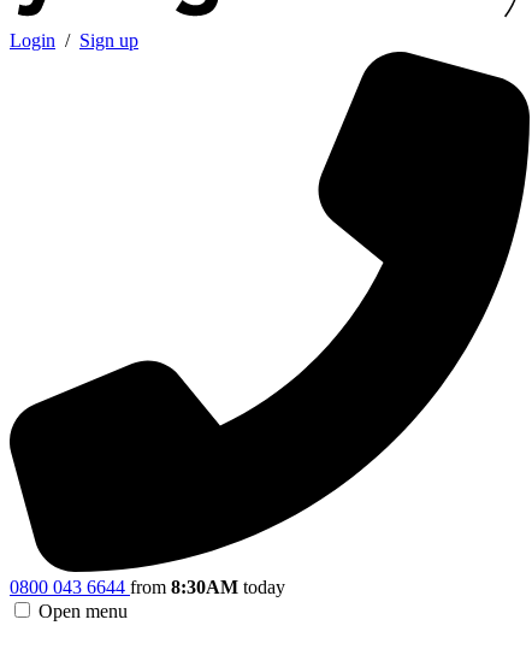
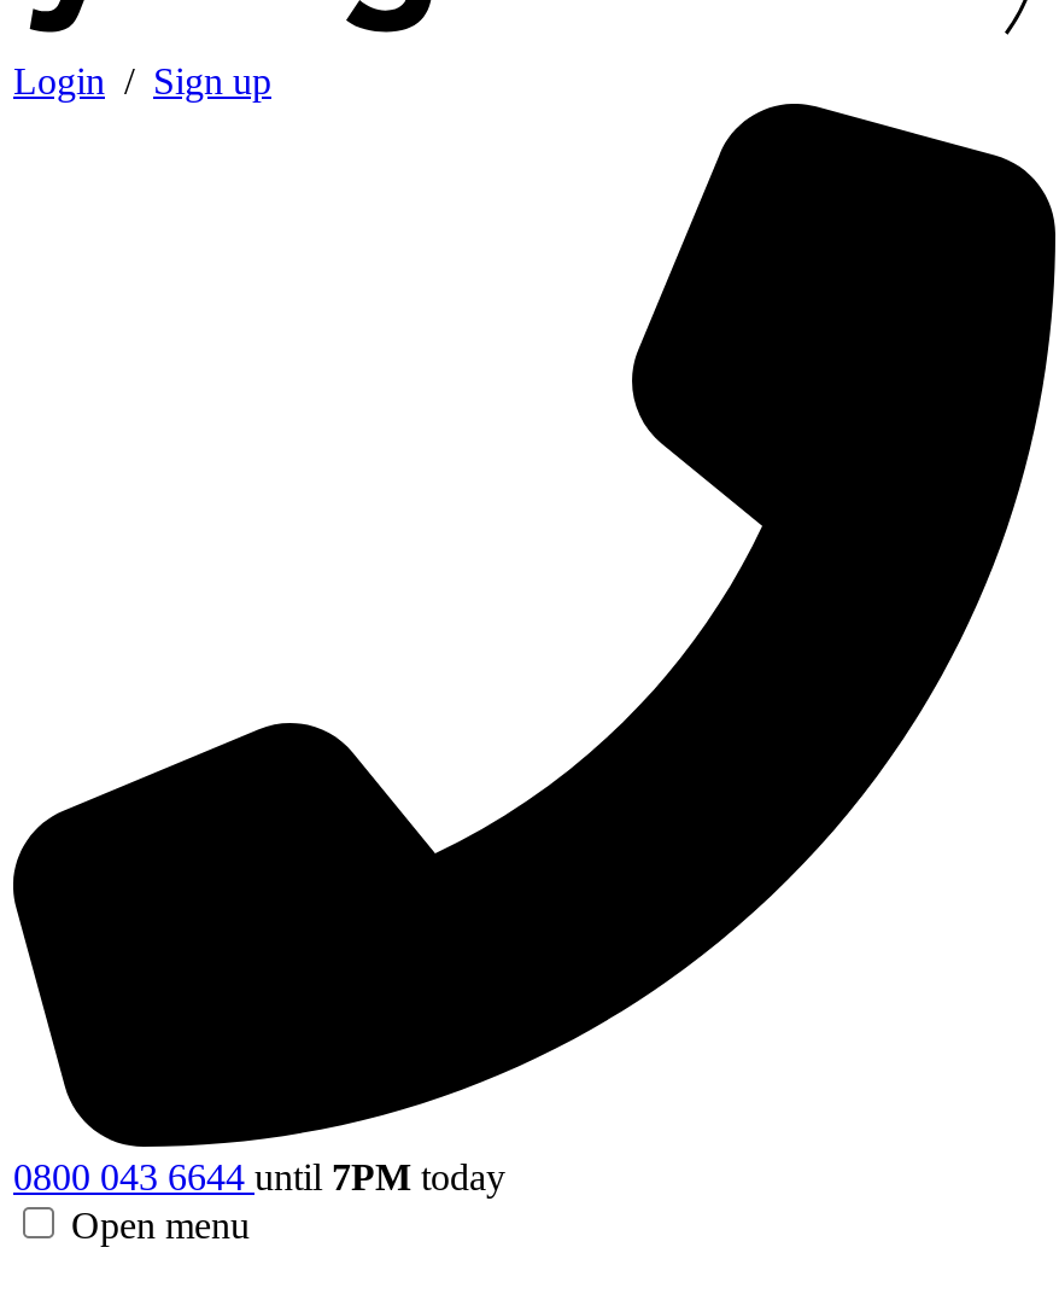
- 0800 043 6644 from 8:30AM today
+ 0800 043 6644 until 7PM today
